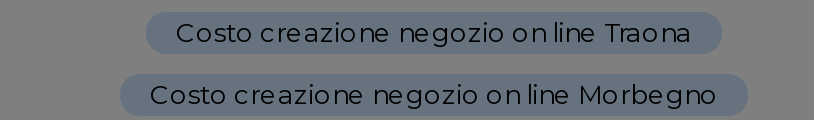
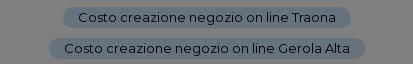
- Costo creazione negozio on line Morbegno
+ Costo creazione negozio on line Gerola Alta
